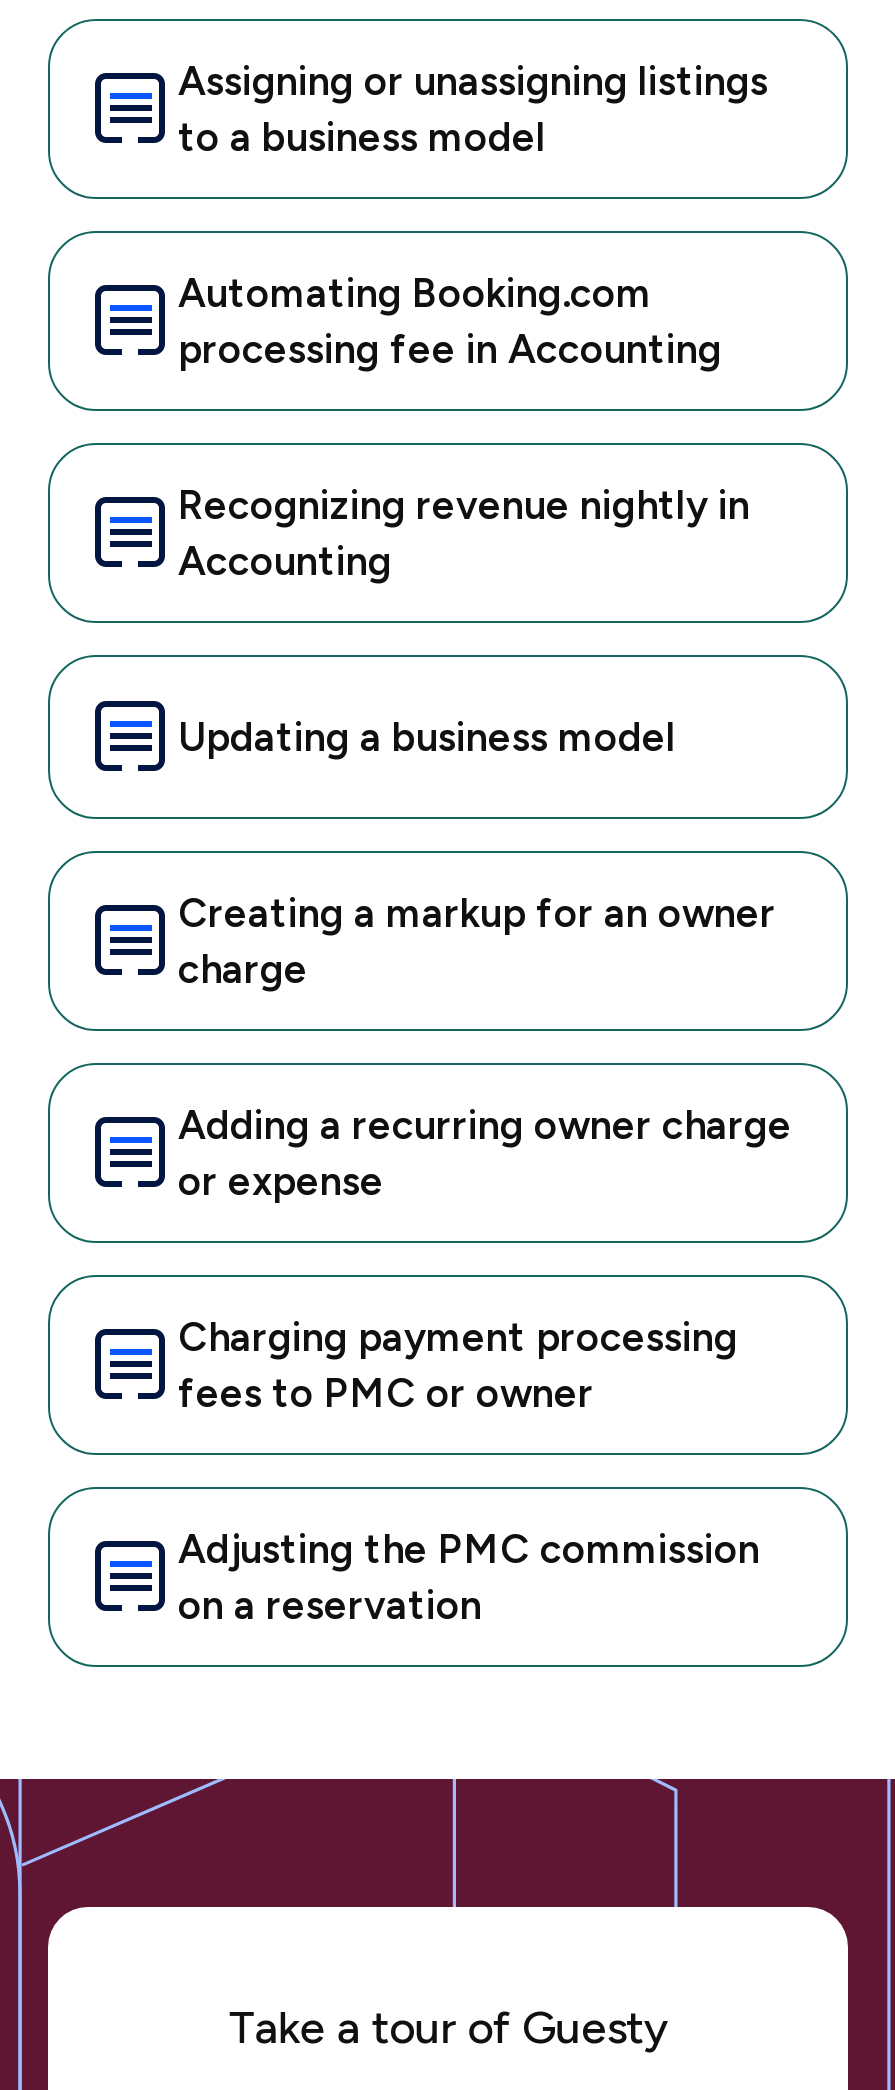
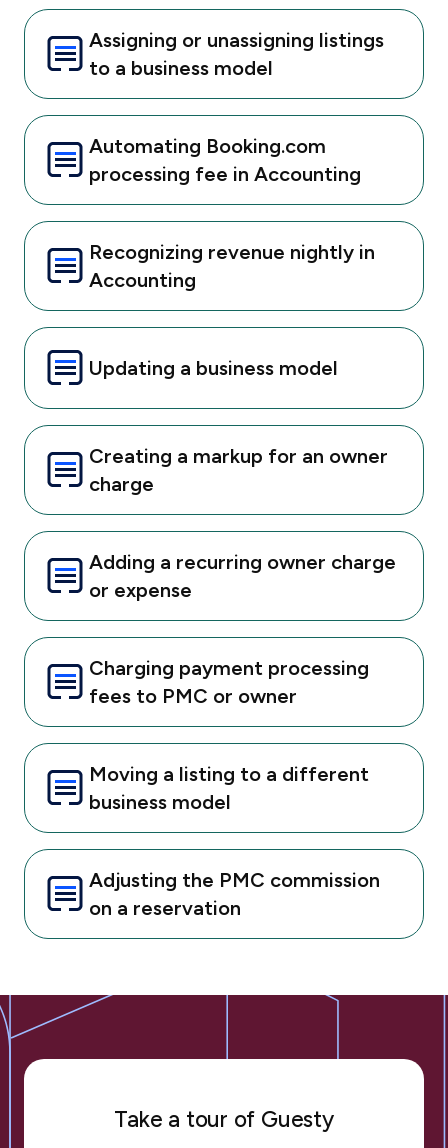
+ Moving a listing to a different
+ business model
